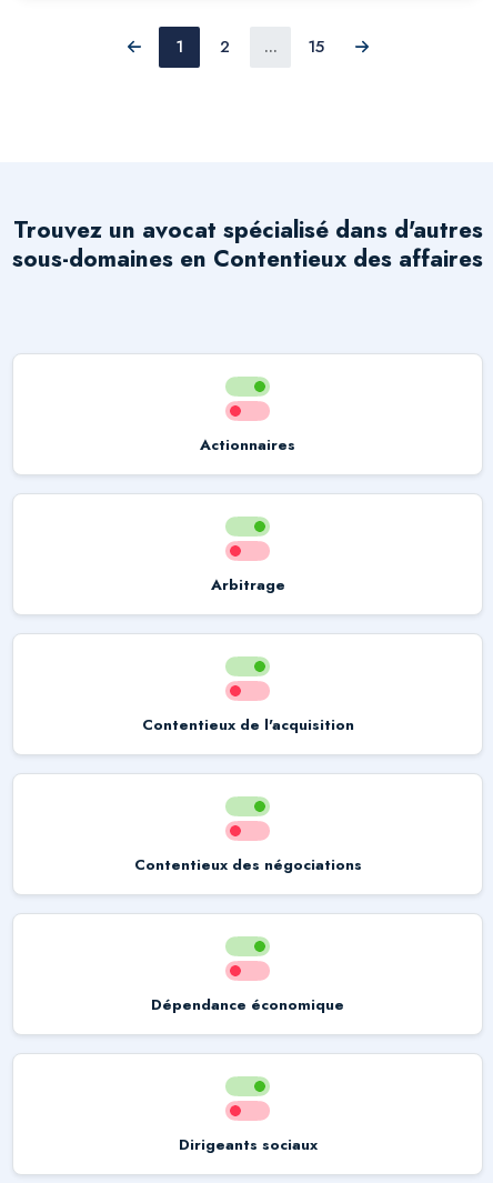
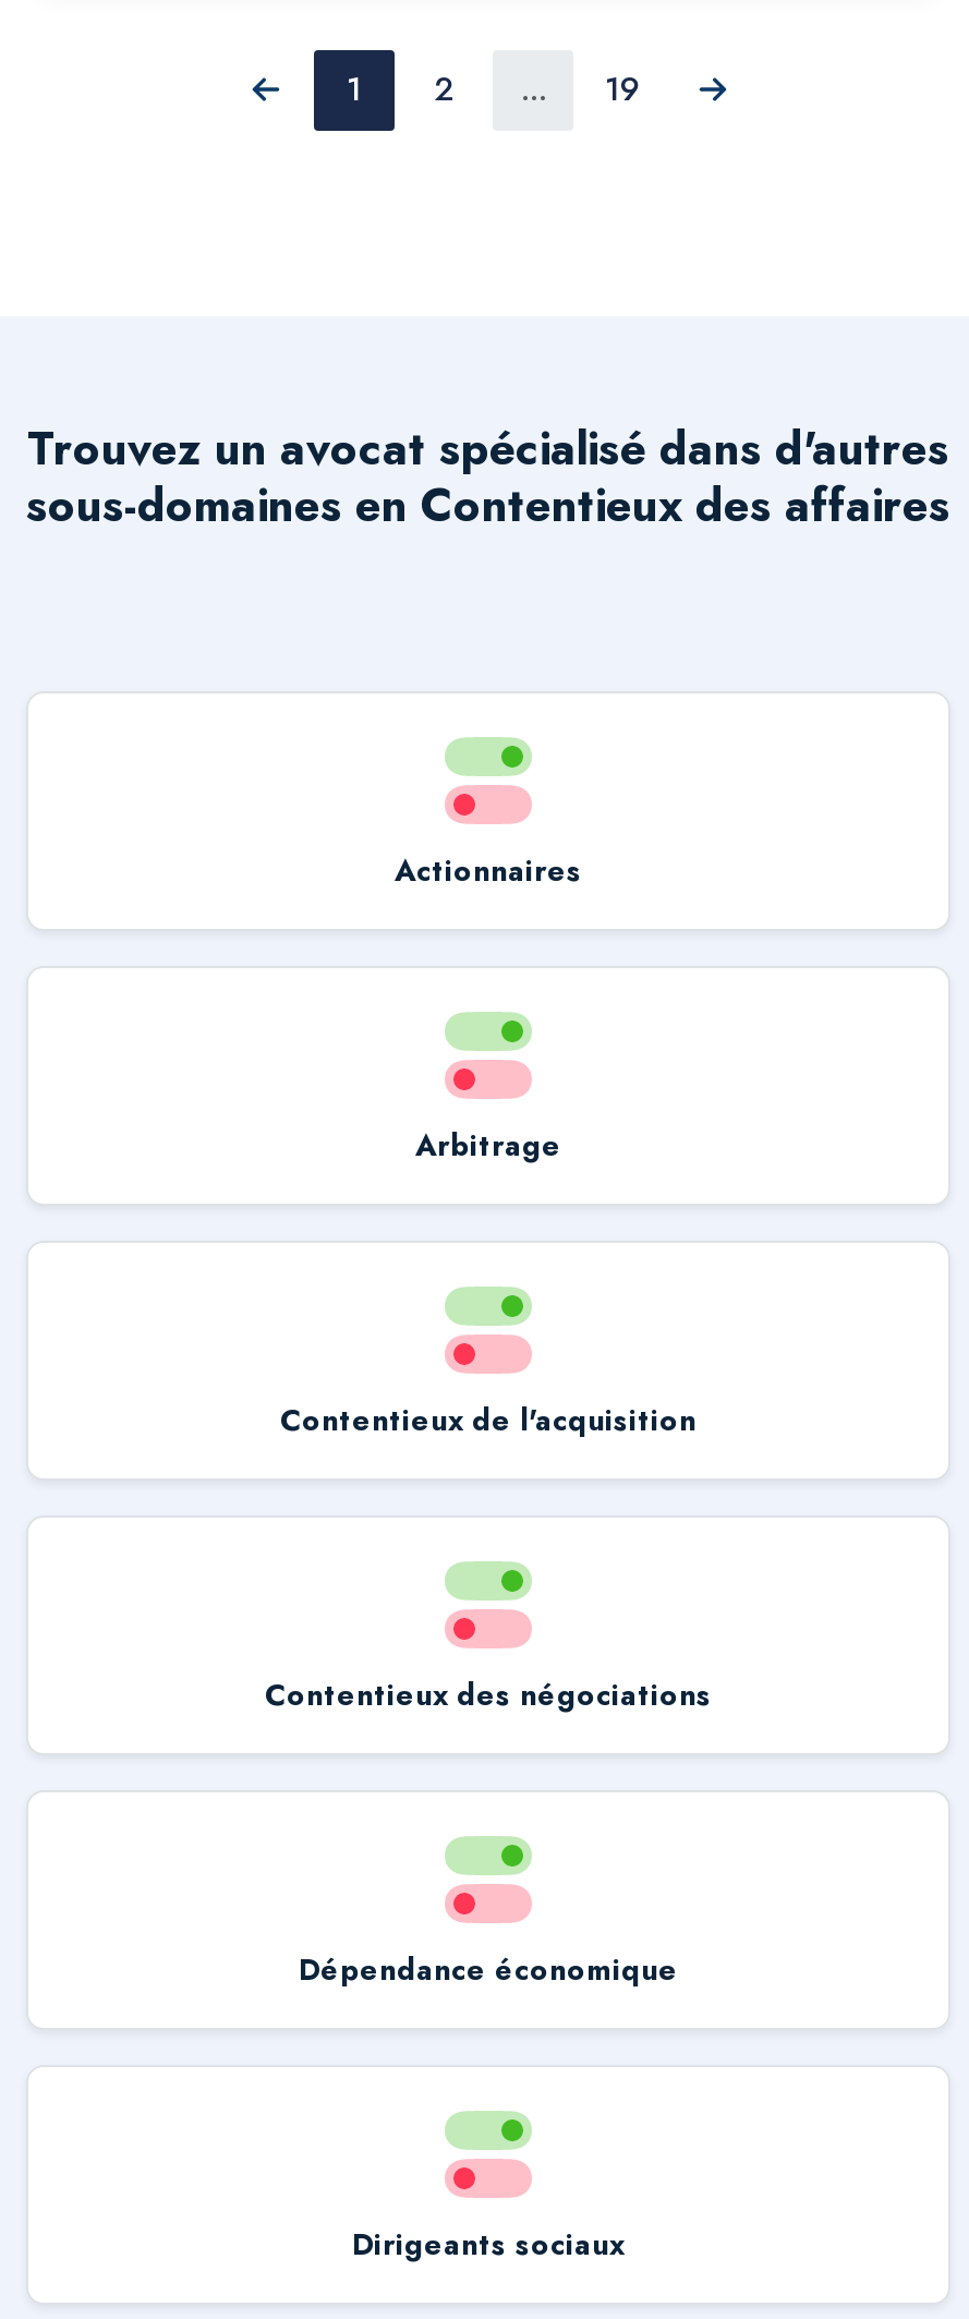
- 15
+ 19
